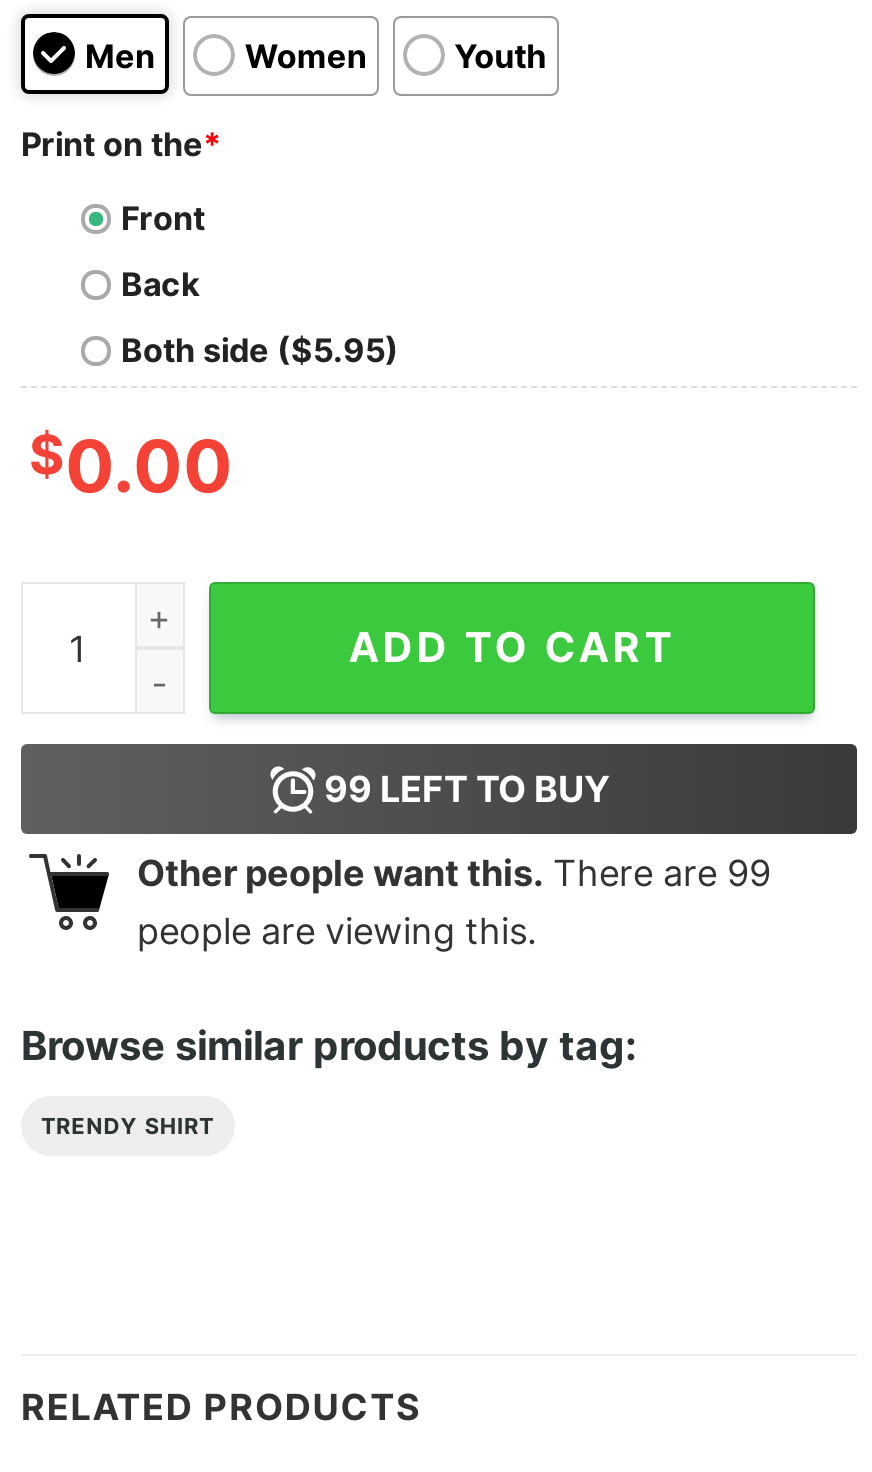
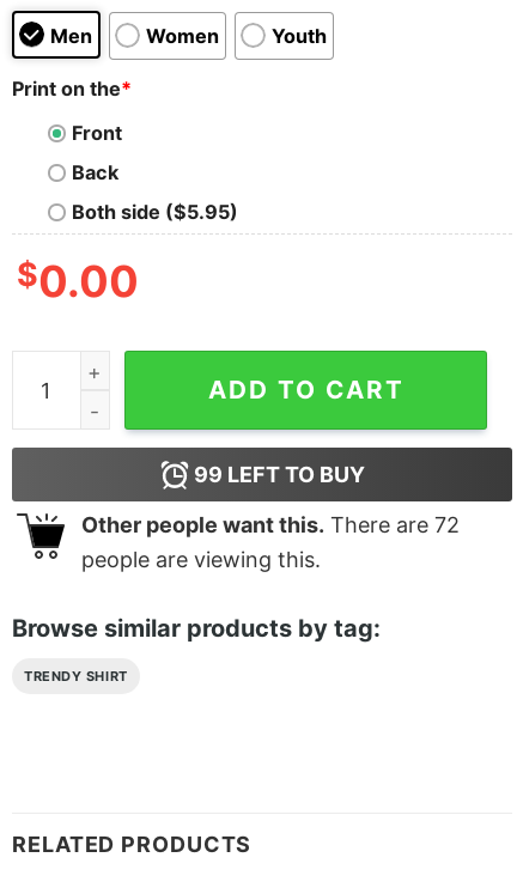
- Other people want this. There are 99
+ Other people want this. There are 72
